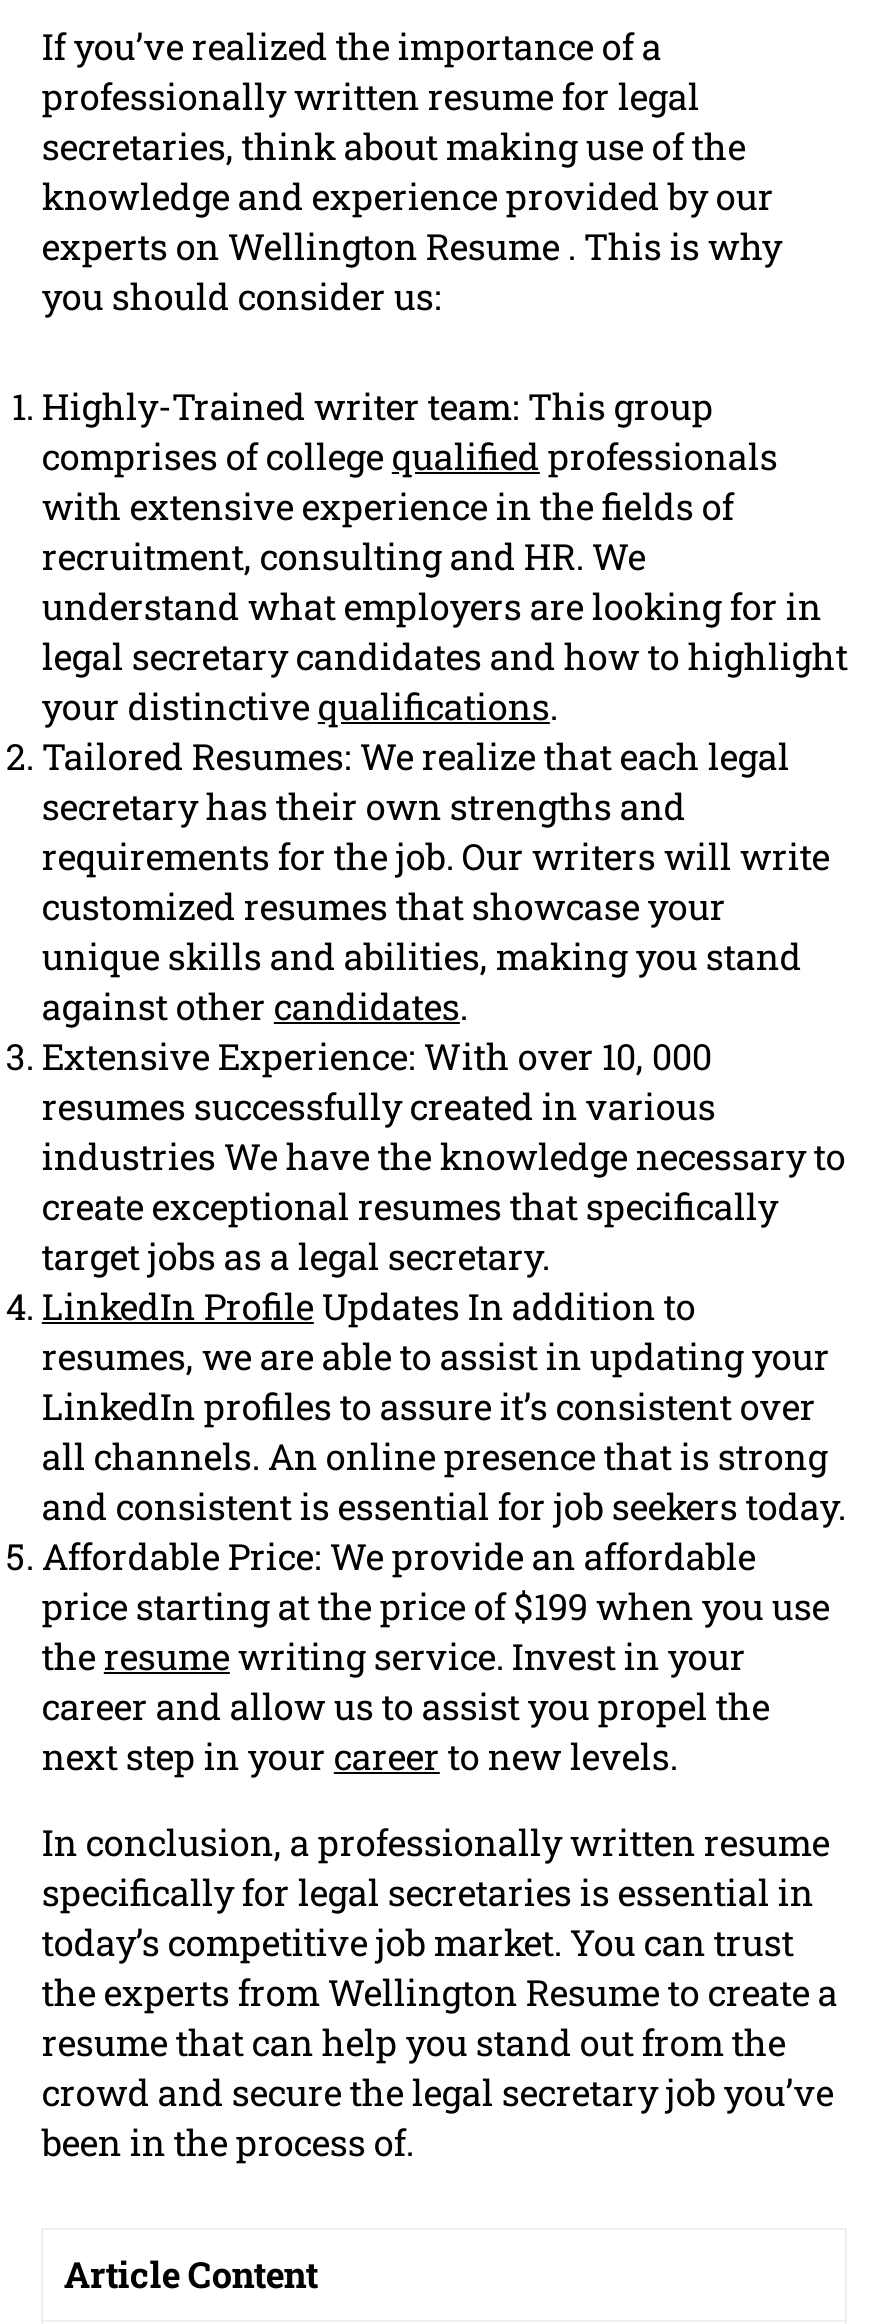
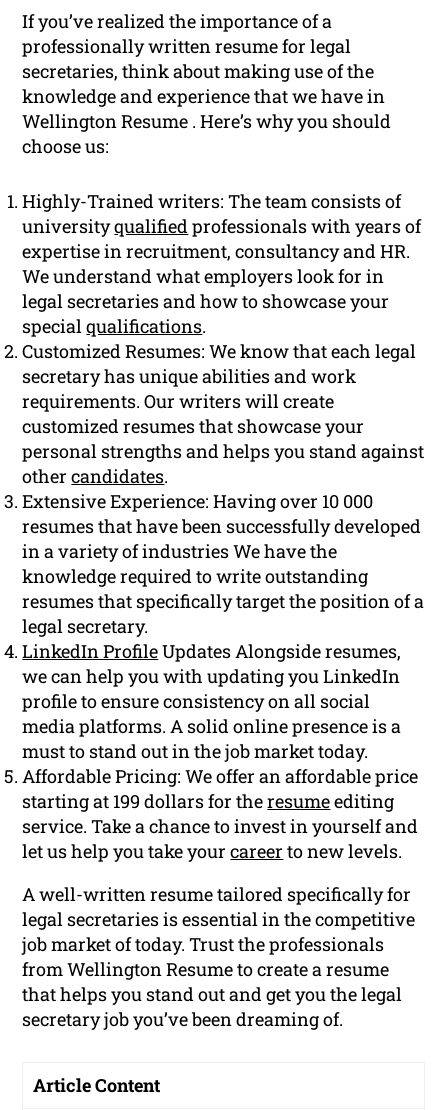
- knowledge and experience provided by our
- experts on Wellington Resume . This is why
- you should consider us:
+ knowledge and experience that we have in
+ Wellington Resume . Here’s why you should
+ choose us:

- Highly-Trained writer team: This group
- comprises of college qualified professionals
- with extensive experience in the fields of
- recruitment, consulting and HR. We
- understand what employers are looking for in
- legal secretary candidates and how to highlight
- your distinctive qualifications.
- Tailored Resumes: We realize that each legal
- secretary has their own strengths and
- requirements for the job. Our writers will write
+ Highly-Trained writers: The team consists of
+ university qualified professionals with years of
+ expertise in recruitment, consultancy and HR.
+ We understand what employers look for in
+ legal secretaries and how to showcase your
+ special qualifications.
+ Customized Resumes: We know that each legal
+ secretary has unique abilities and work
+ requirements. Our writers will create

- unique skills and abilities, making you stand
- against other candidates.
- Extensive Experience: With over 10, 000
- resumes successfully created in various
- industries We have the knowledge necessary to
- create exceptional resumes that specifically
- target jobs as a legal secretary.
- LinkedIn Profile Updates In addition to
- resumes, we are able to assist in updating your
- LinkedIn profiles to assure it’s consistent over
- all channels. An online presence that is strong
- and consistent is essential for job seekers today.
- Affordable Price: We provide an affordable
- price starting at the price of $199 when you use
- the resume writing service. Invest in your
- career and allow us to assist you propel the
- next step in your career to new levels.
+ personal strengths and helps you stand against
+ other candidates.
+ Extensive Experience: Having over 10 000
+ resumes that have been successfully developed
+ in a variety of industries We have the
+ knowledge required to write outstanding
+ resumes that specifically target the position of a
+ legal secretary.
+ LinkedIn Profile Updates Alongside resumes,
+ we can help you with updating you LinkedIn
+ profile to ensure consistency on all social
+ media platforms. A solid online presence is a
+ must to stand out in the job market today.
+ Affordable Pricing: We offer an affordable price
+ starting at 199 dollars for theresume editing
+ service. Take a chance to invest in yourself and
+ let us help you take your career to new levels.

- In conclusion, a professionally written resume
- specifically for legal secretaries is essential in
- today’s competitive job market. You can trust
- the experts from Wellington Resume to create a
- resume that can help you stand out from the
- crowd and secure the legal secretary job you’ve
- been in the process of.
+ A well-written resume tailored specifically for
+ legal secretaries is essential in the competitive
+ job market of today. Trust the professionals
+ from Wellington Resume to create a resume
+ that helps you stand out and get you the legal
+ secretary job you’ve been dreaming of.
